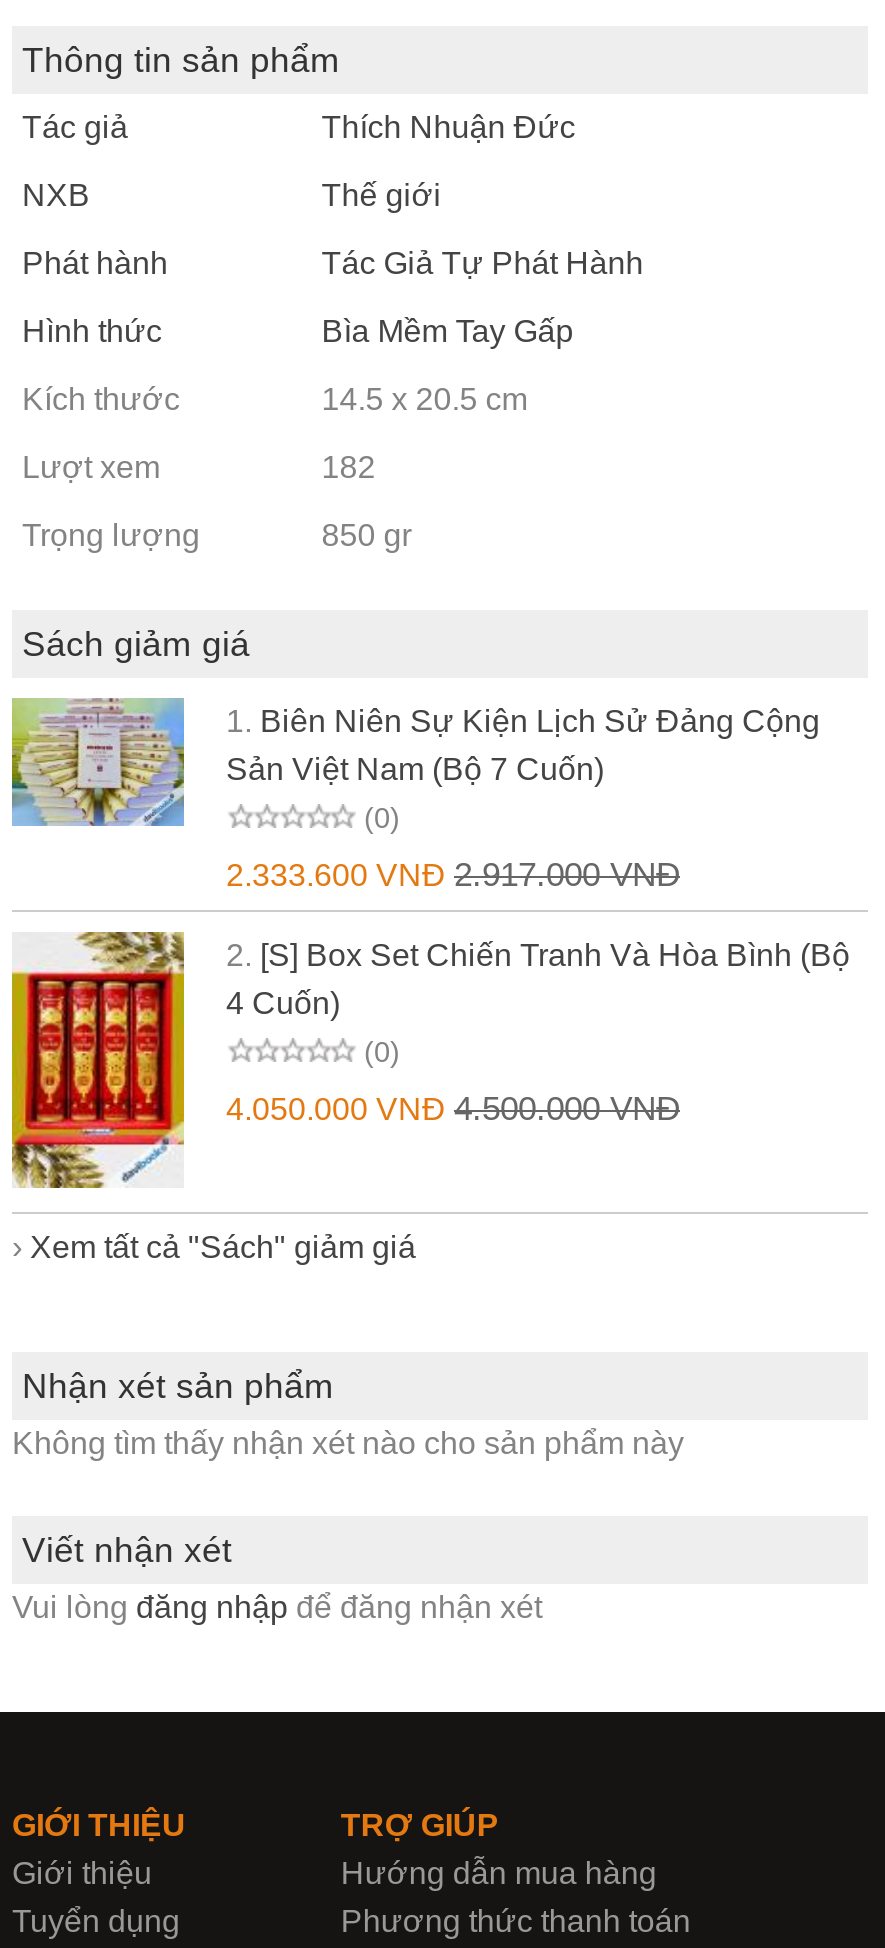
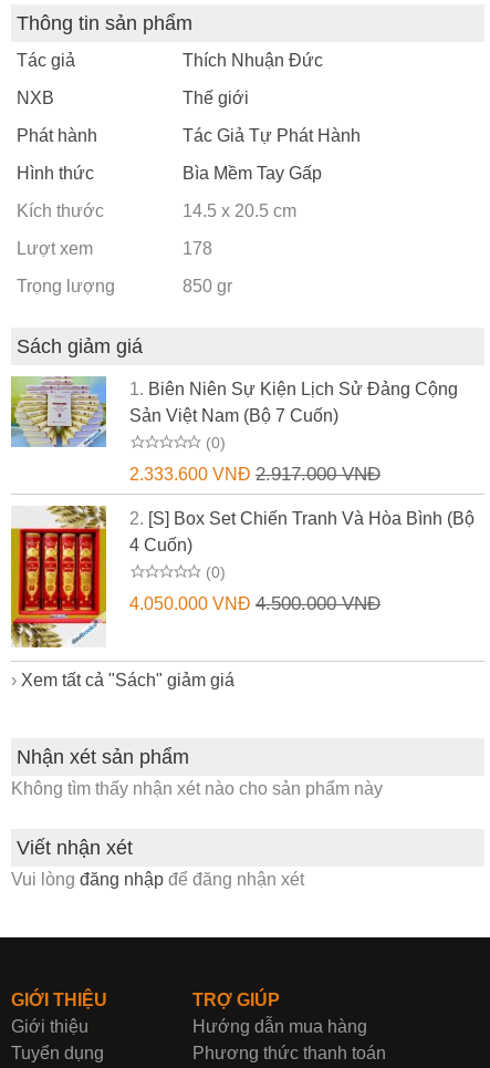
- 182
+ 178
